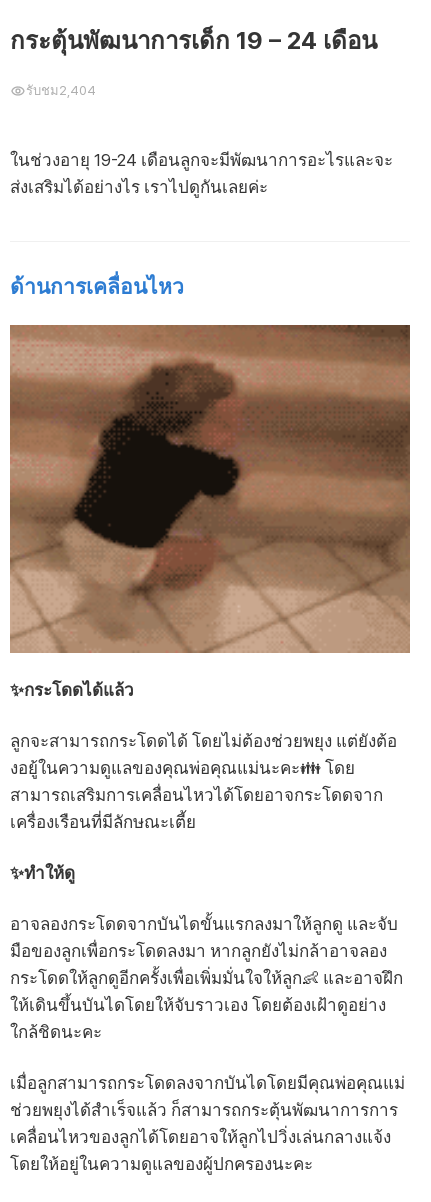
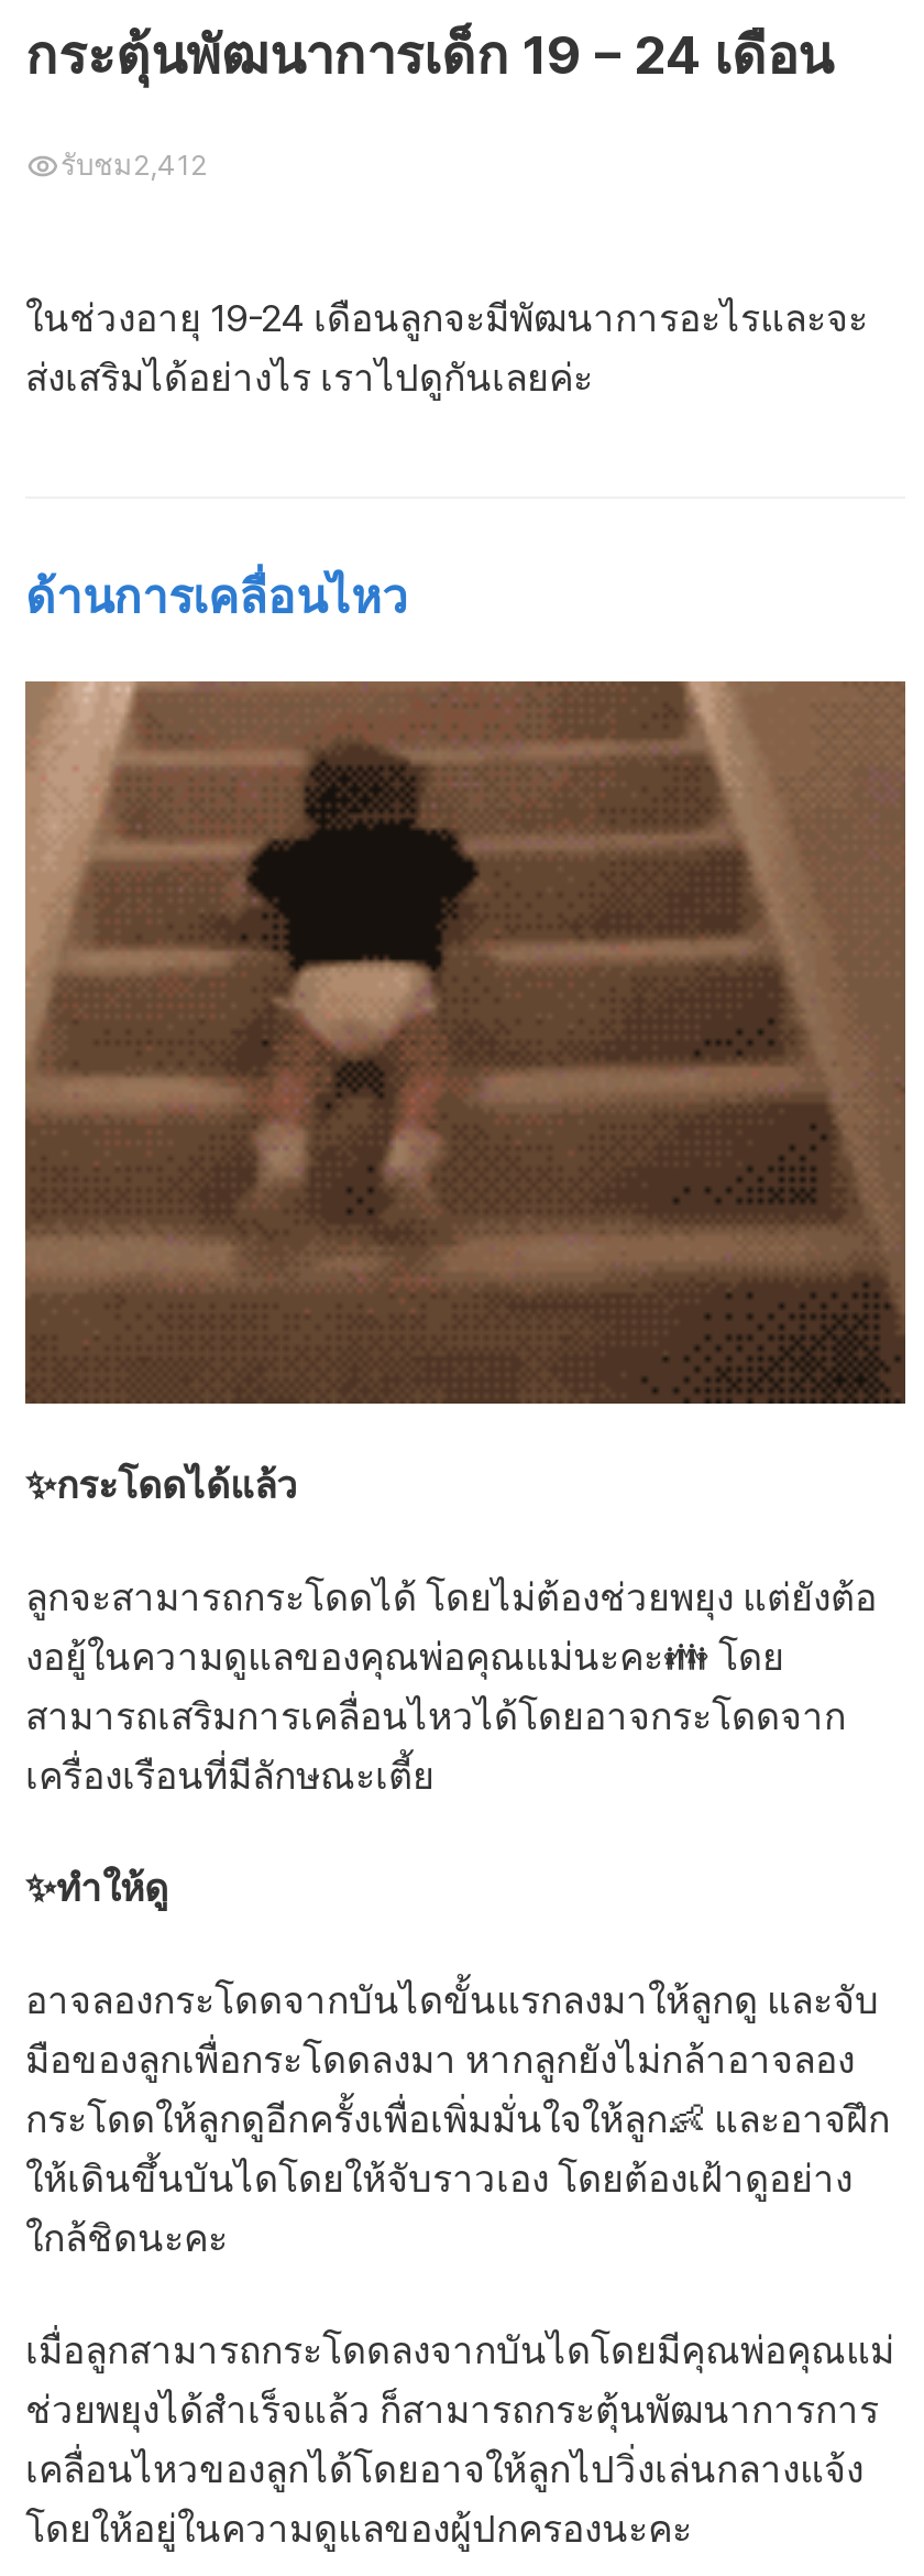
- รับชม2,404
+ รับชม2,412

- [image]
+ [image]
